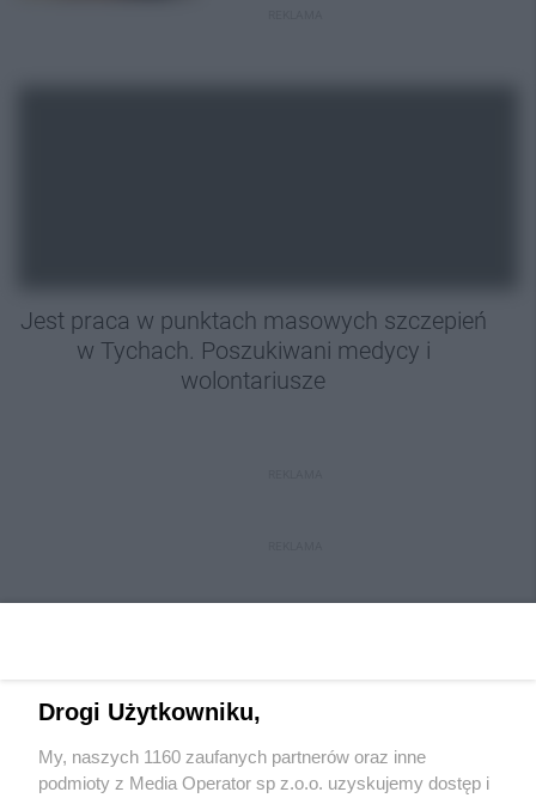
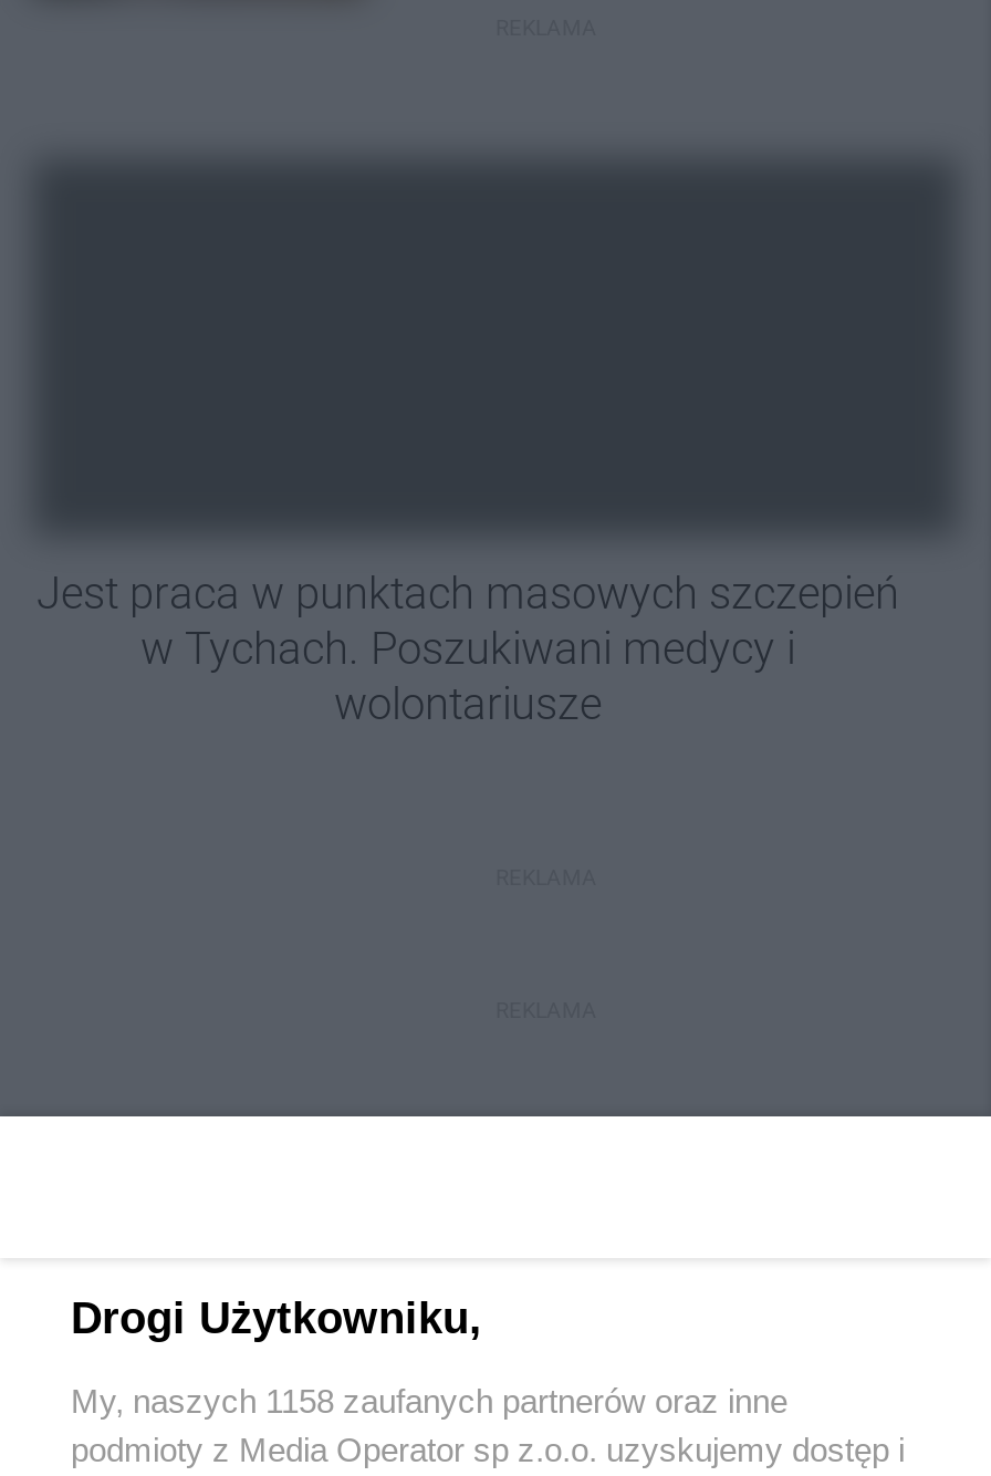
- My, naszych 1160 zaufanych partnerów oraz inne
+ My, naszych 1158 zaufanych partnerów oraz inne
